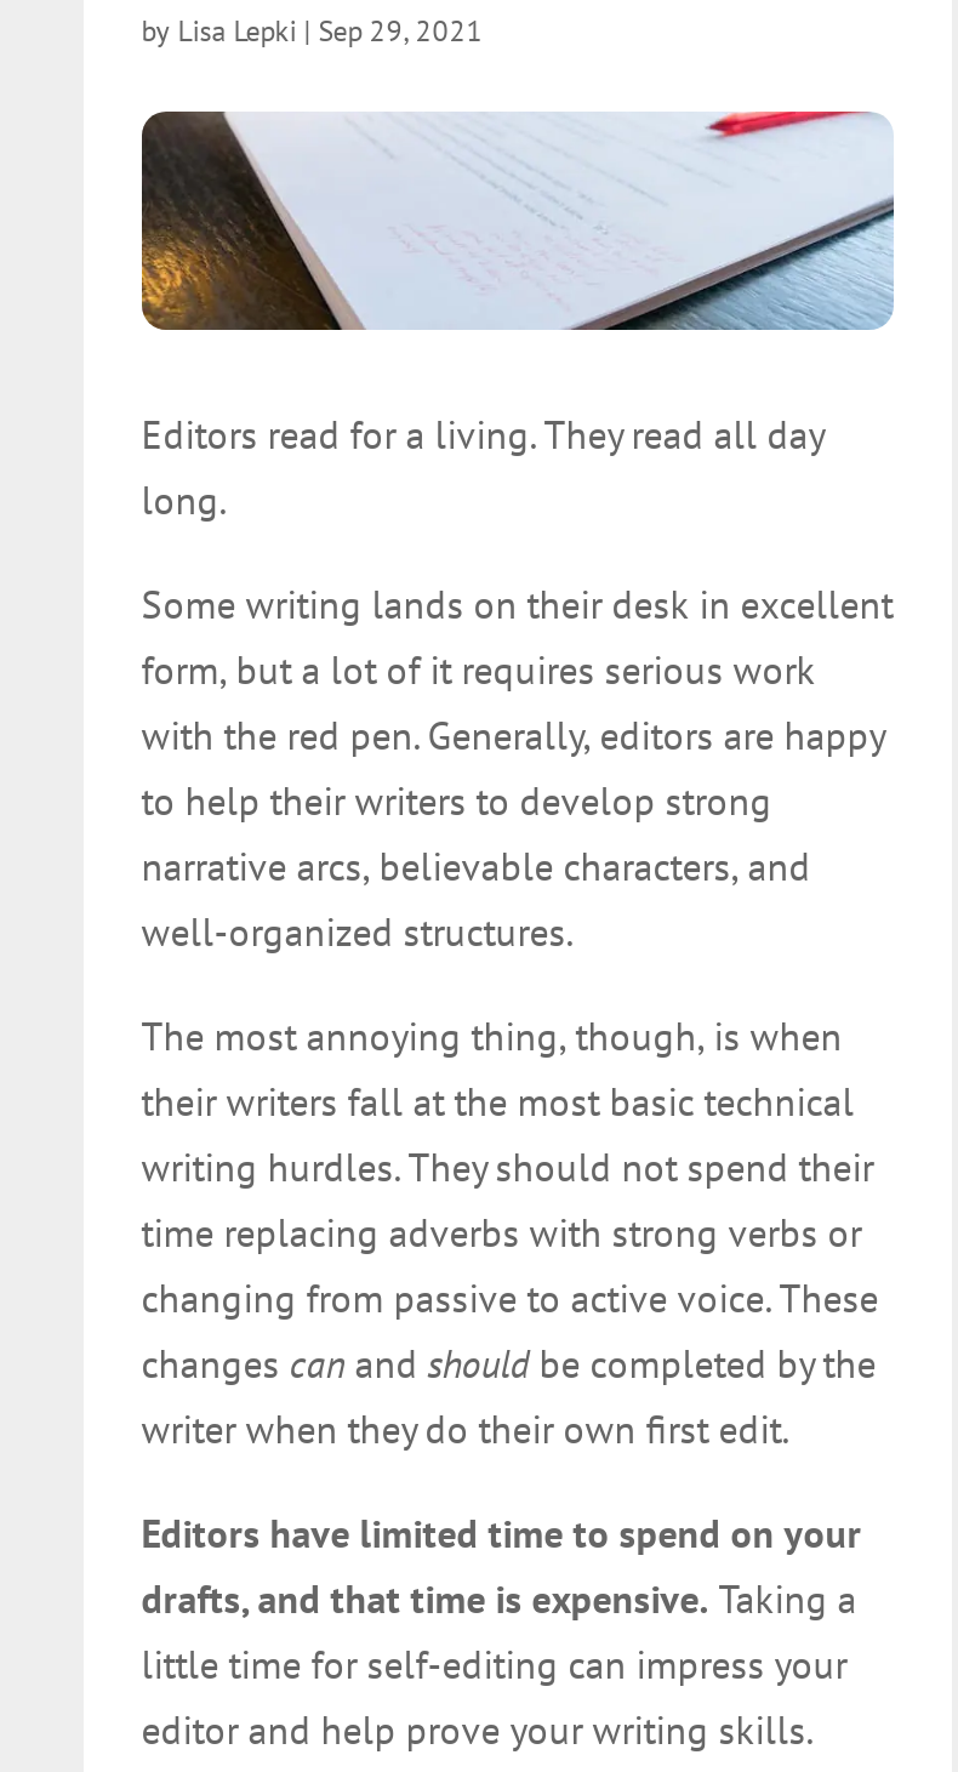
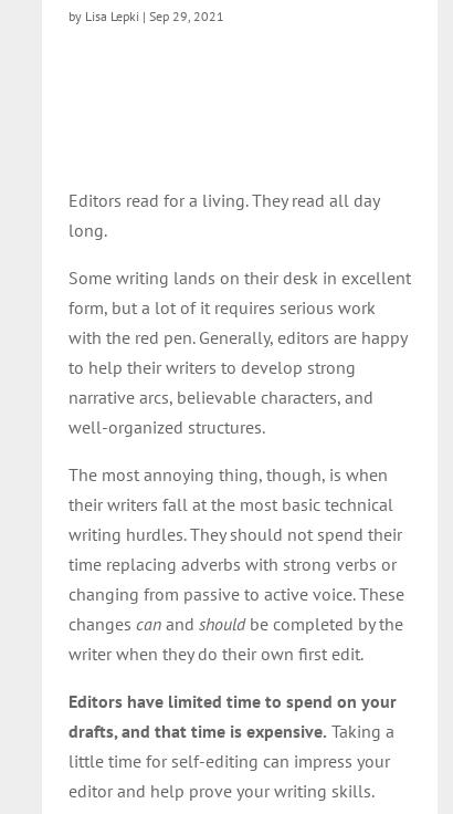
- [image]
